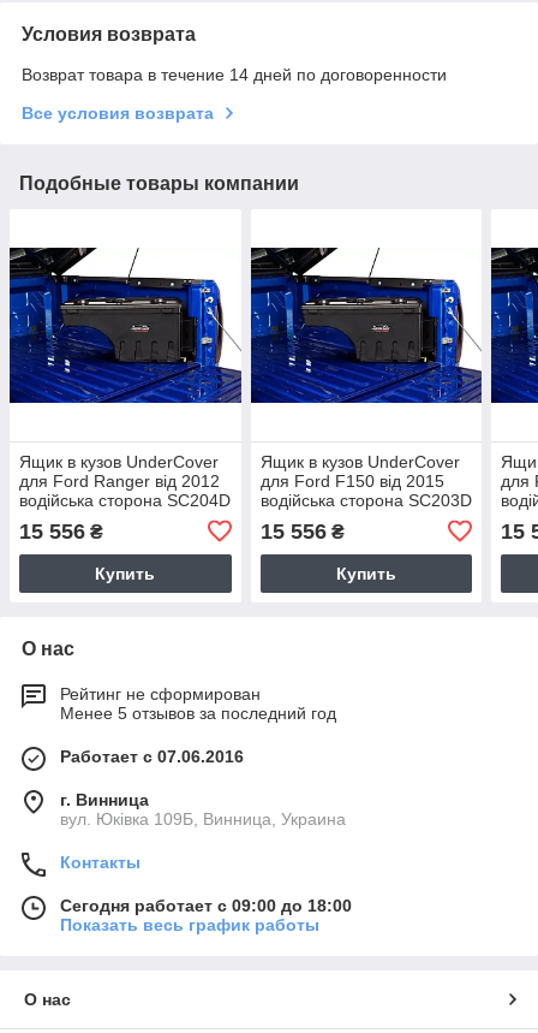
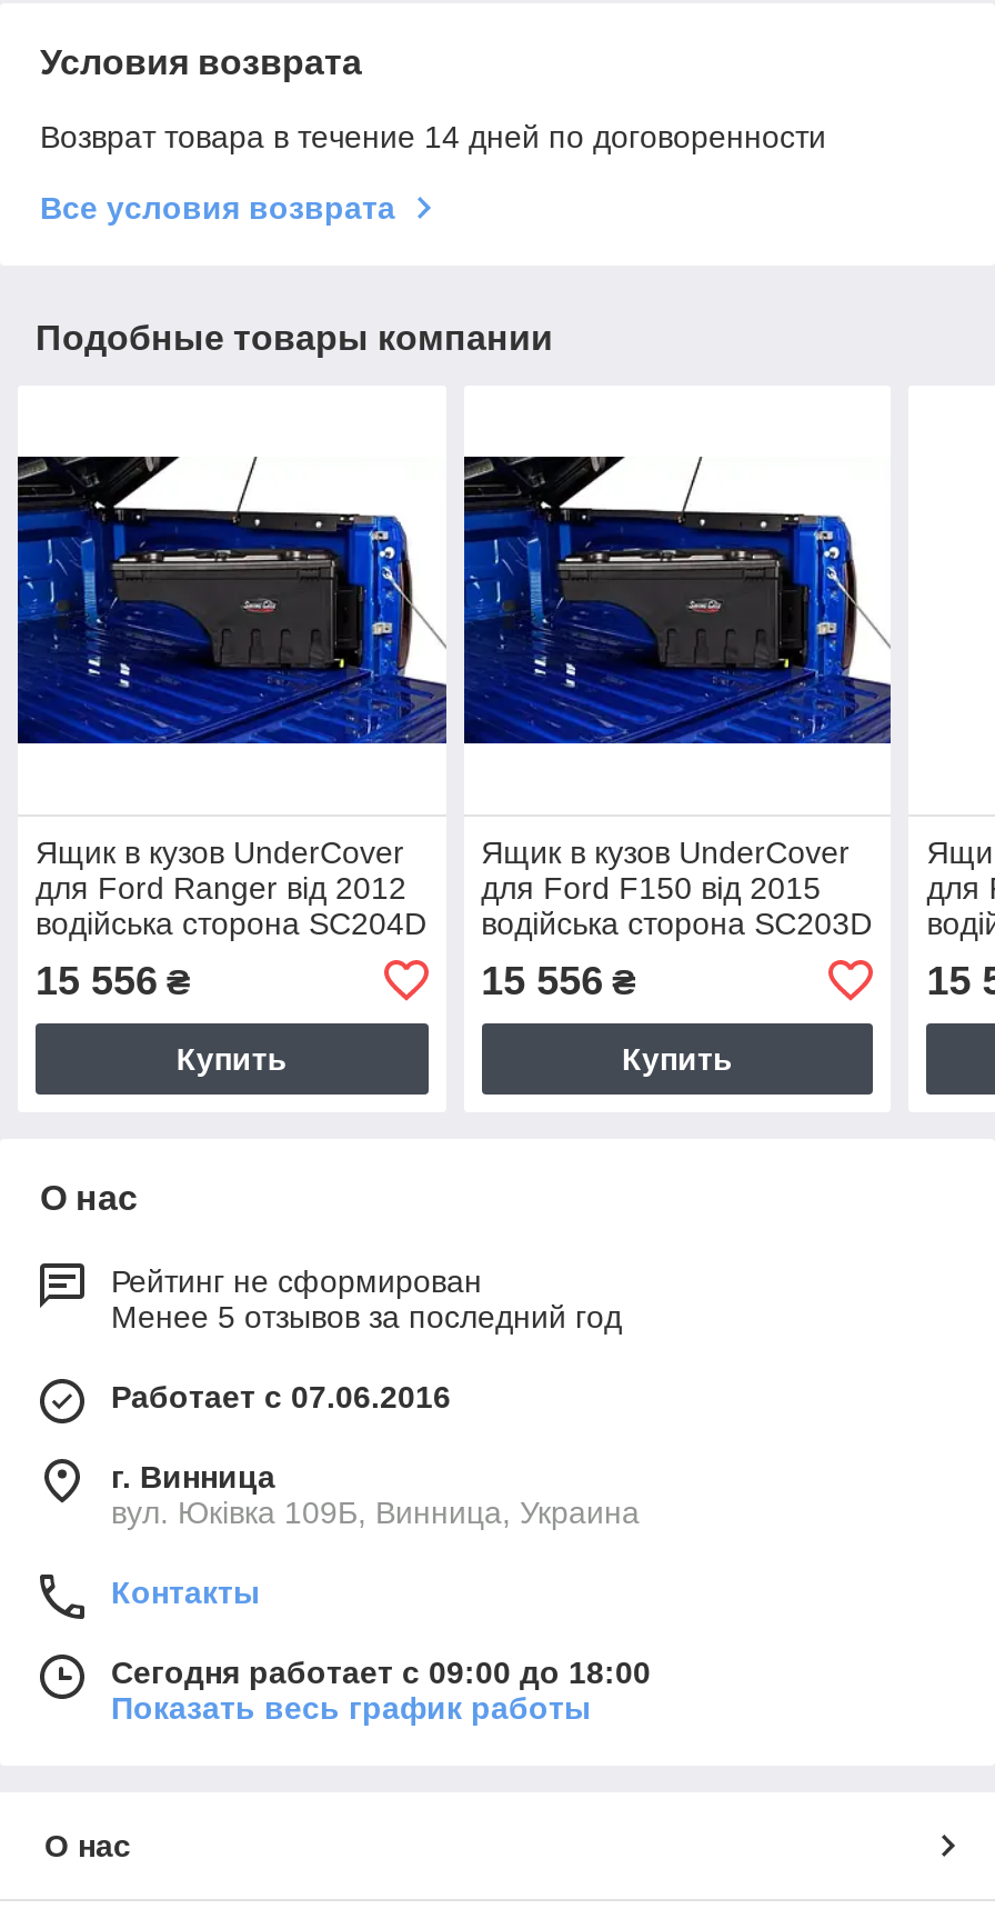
- [image]
